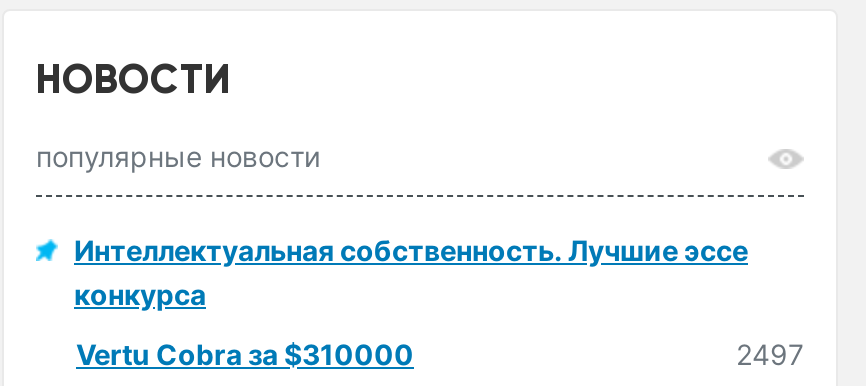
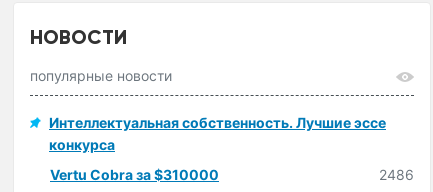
- 2497
+ 2486
